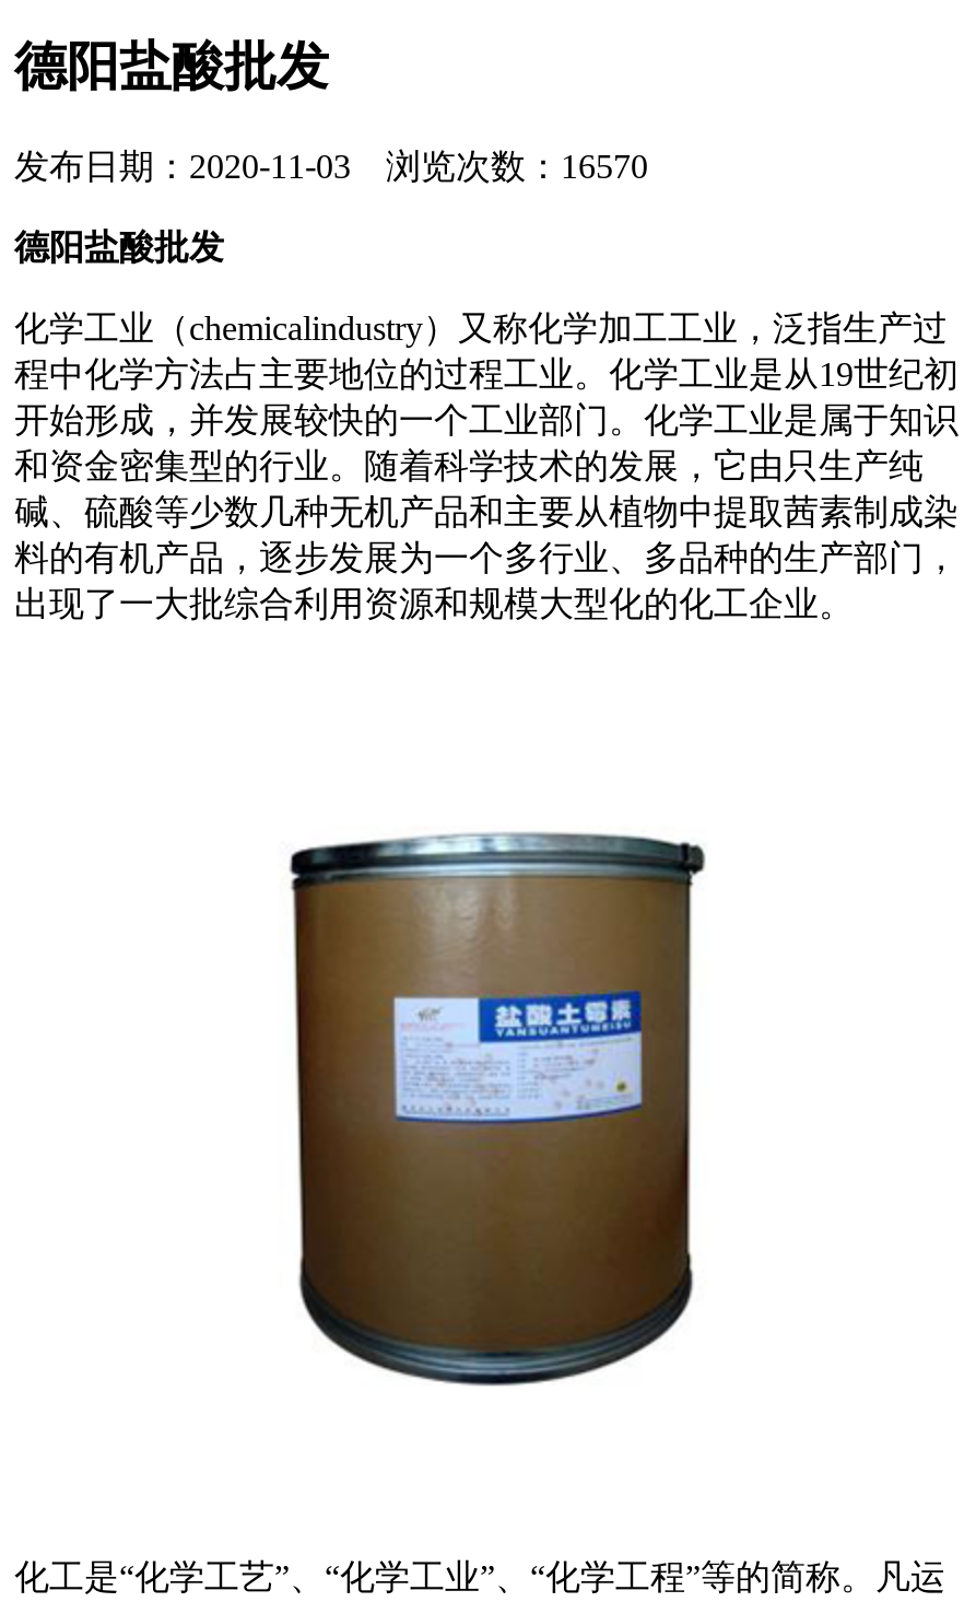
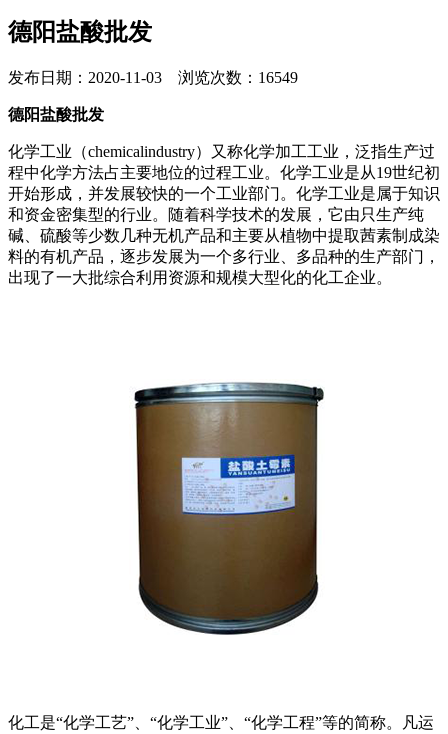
- 发布日期：2020-11-03 浏览次数：16570
+ 发布日期：2020-11-03 浏览次数：16549
